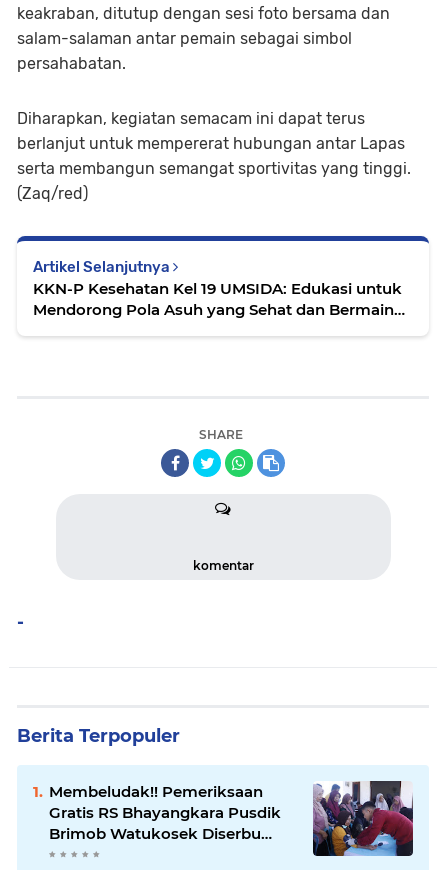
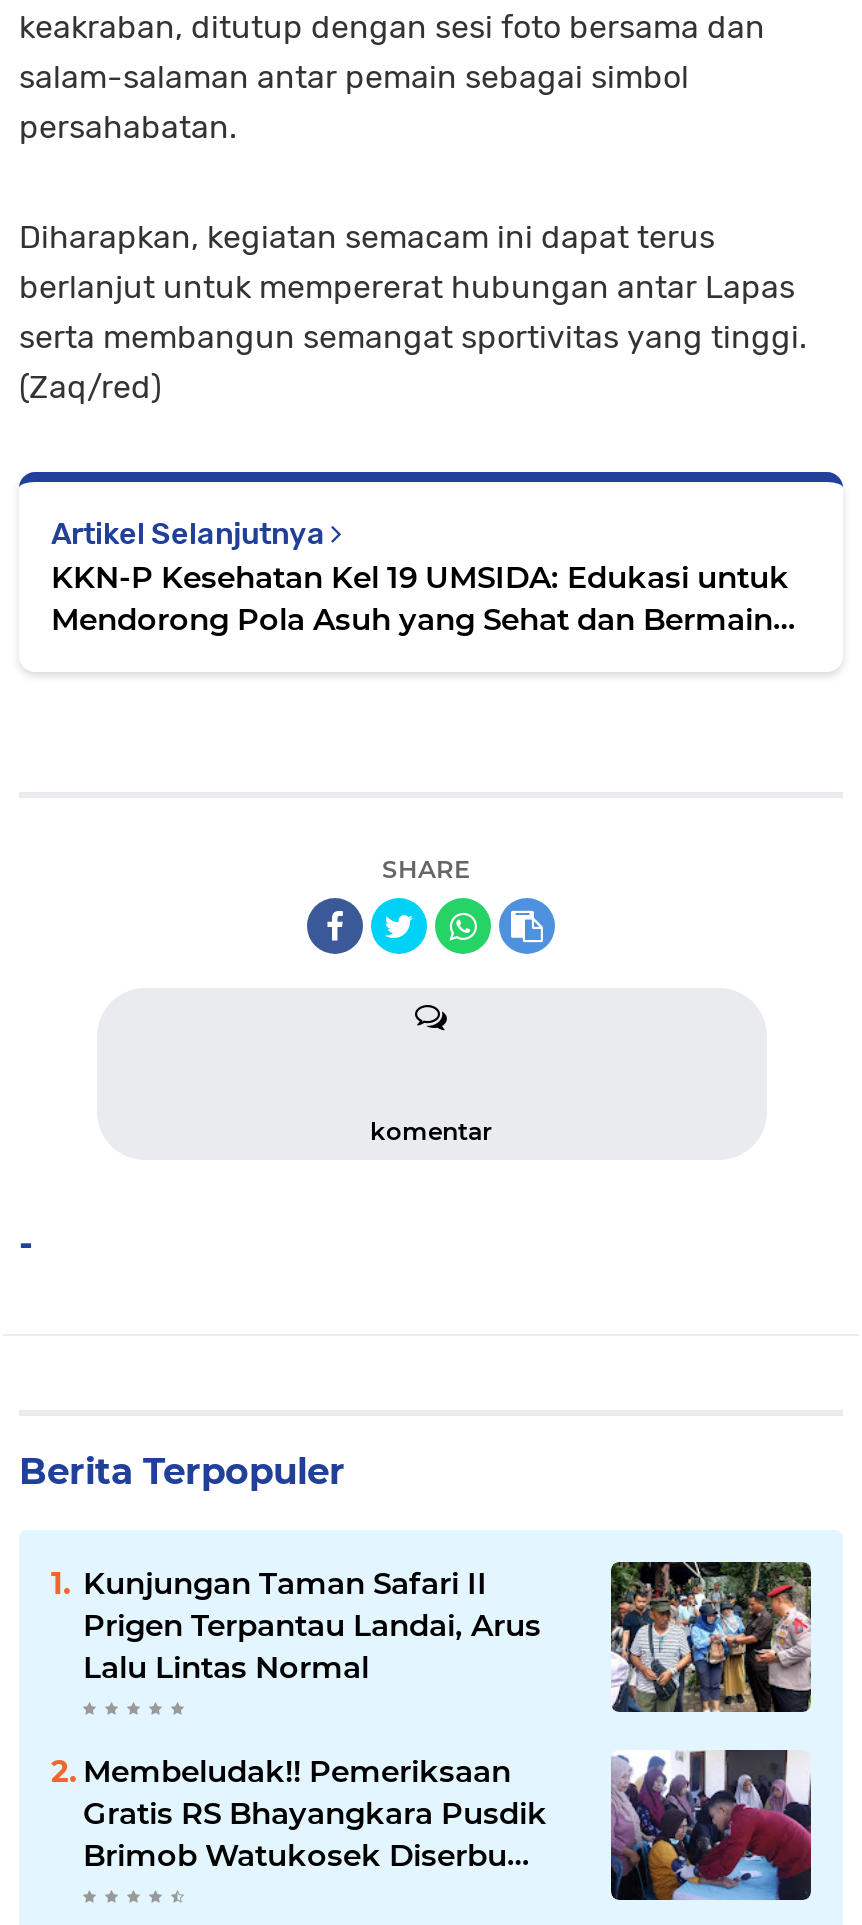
+ [image]
+ Kunjungan Taman Safari II
+ Prigen Terpantau Landai, Arus
+ Lalu Lintas Normal
